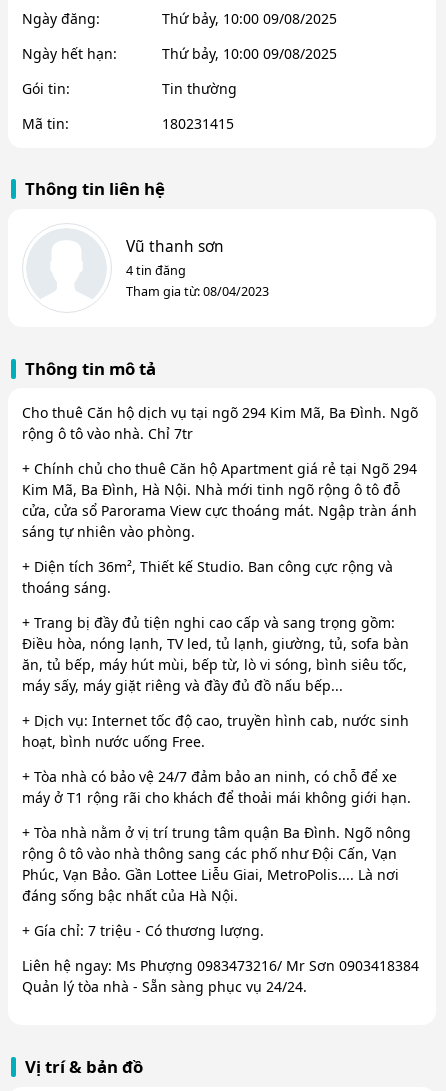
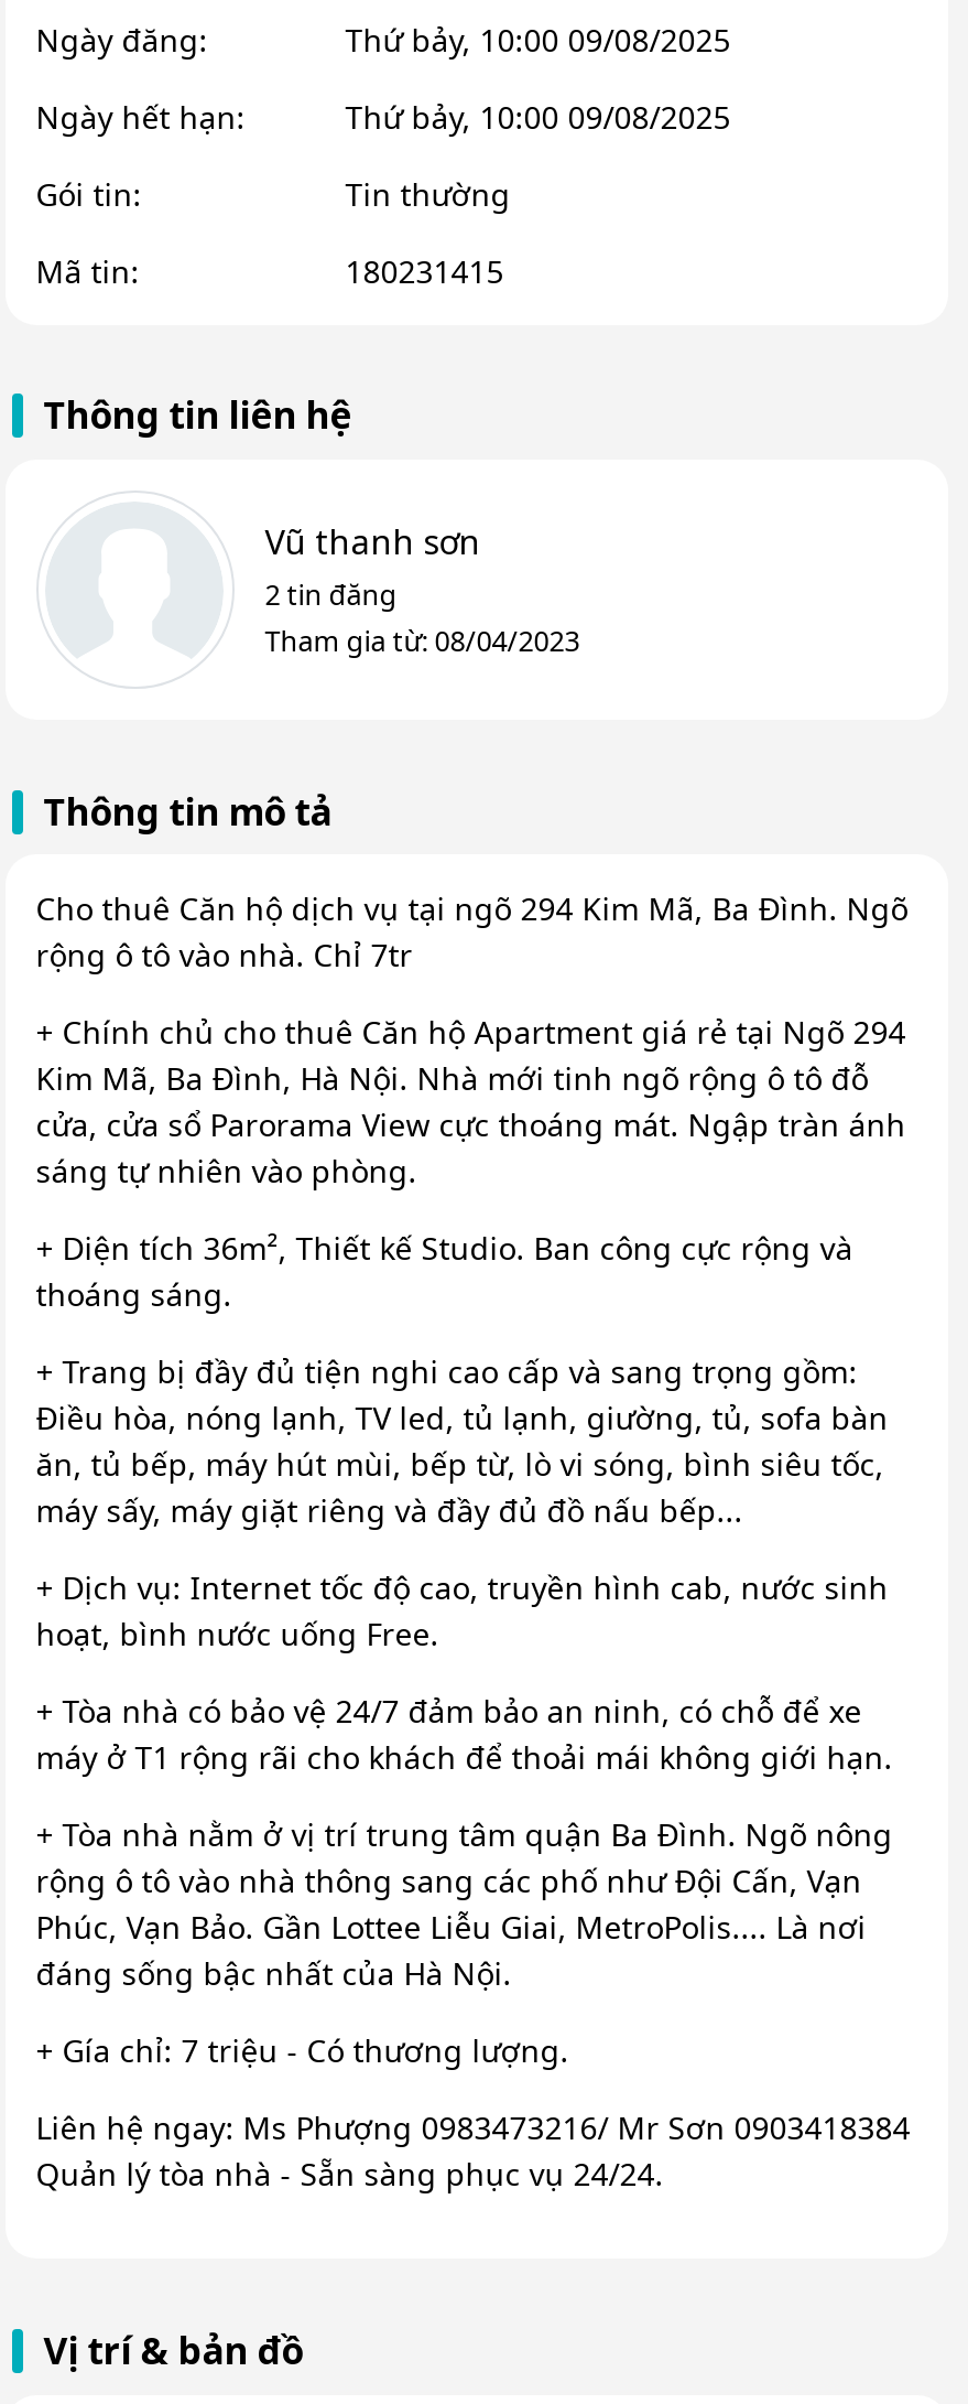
- 4 tin đăng
+ 2 tin đăng
